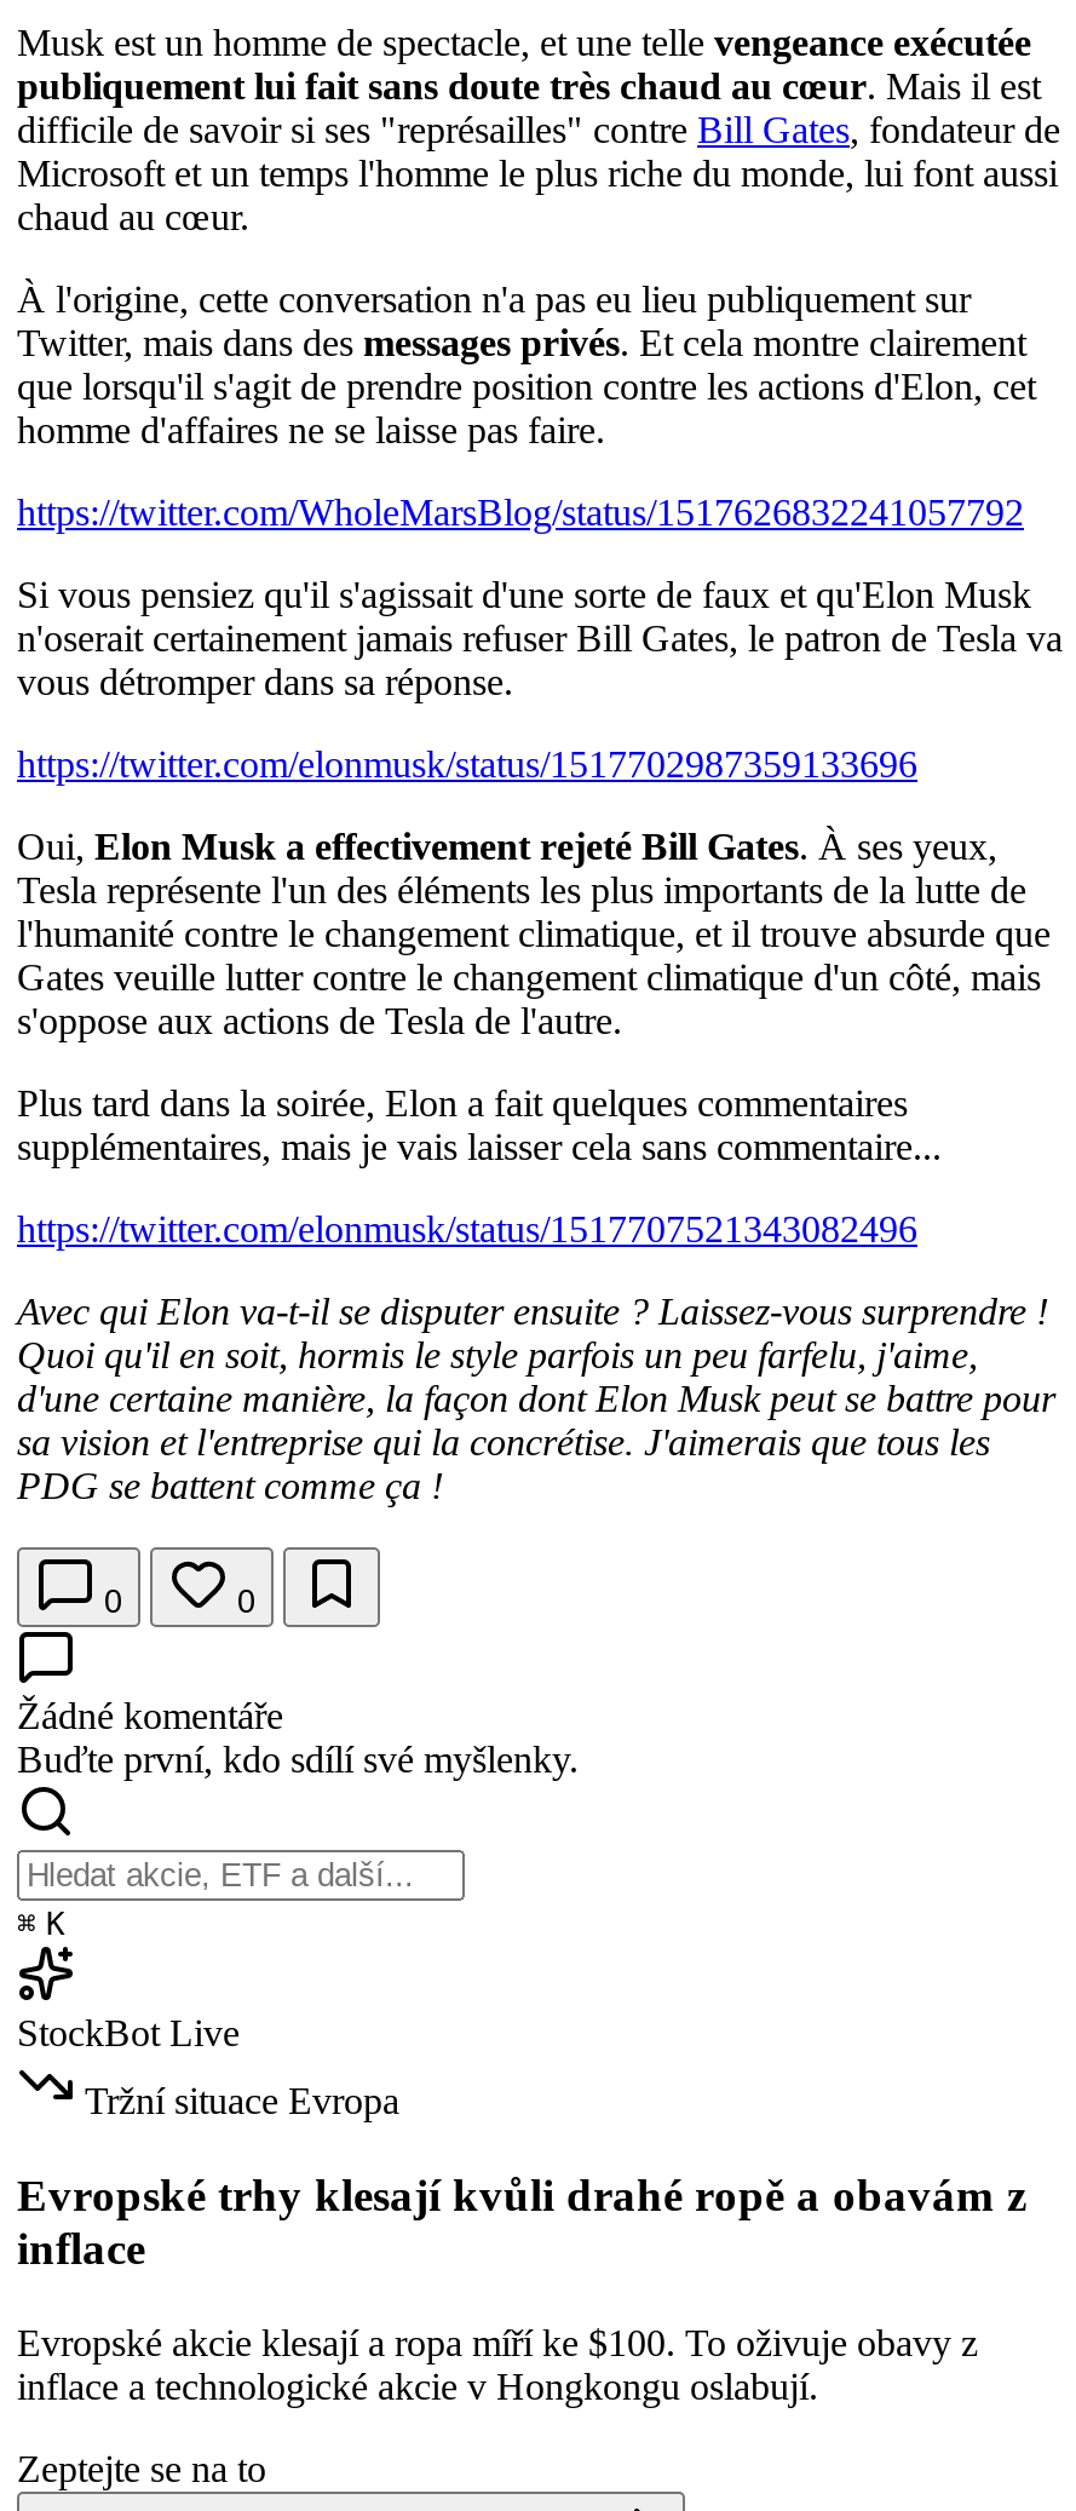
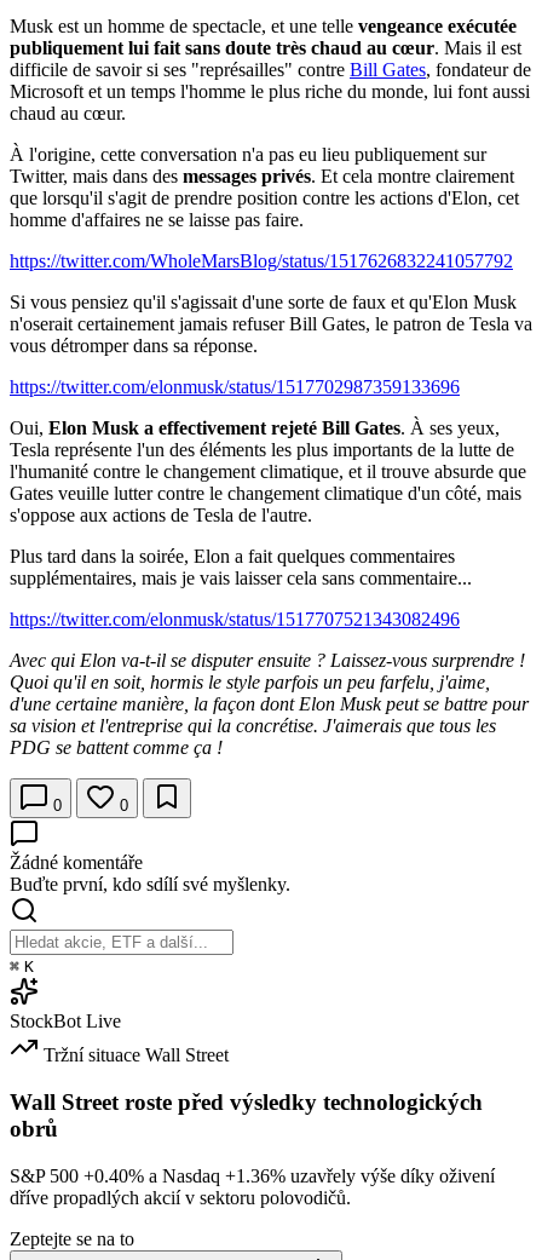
- Tržní situace Evropa
+ Tržní situace Wall Street

- Evropské trhy klesají kvůli drahé ropě a obavám z
- inflace
+ Wall Street roste před výsledky technologických
+ obrů

- Evropské akcie klesají a ropa míří ke $100. To oživuje obavy z
- inflace a technologické akcie v Hongkongu oslabují.
+ S&P 500 +0.40% a Nasdaq +1.36% uzavřely výše díky oživení
+ dříve propadlých akcií v sektoru polovodičů.
